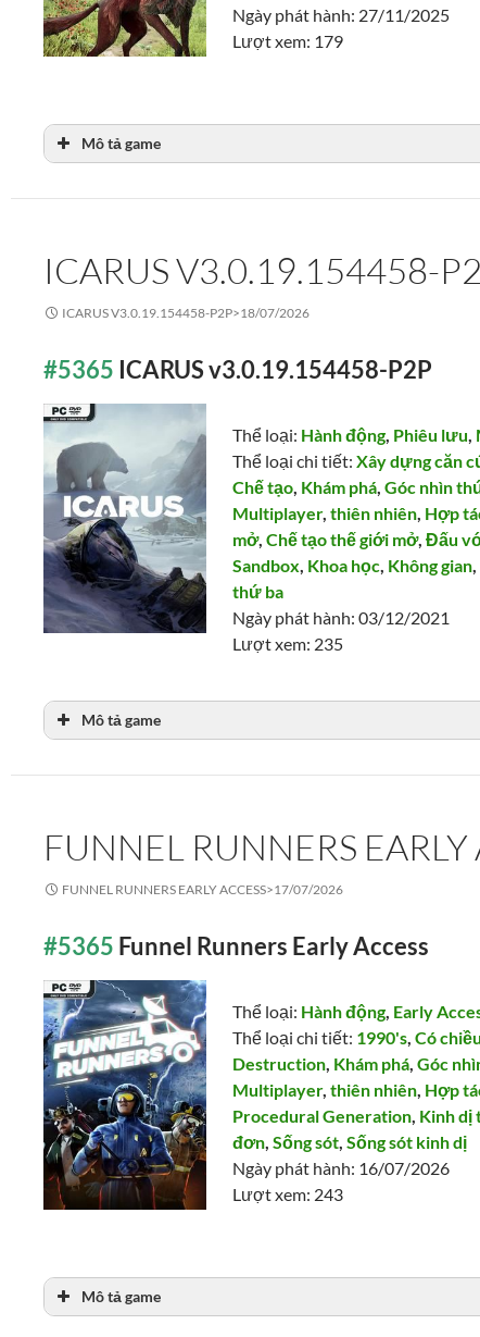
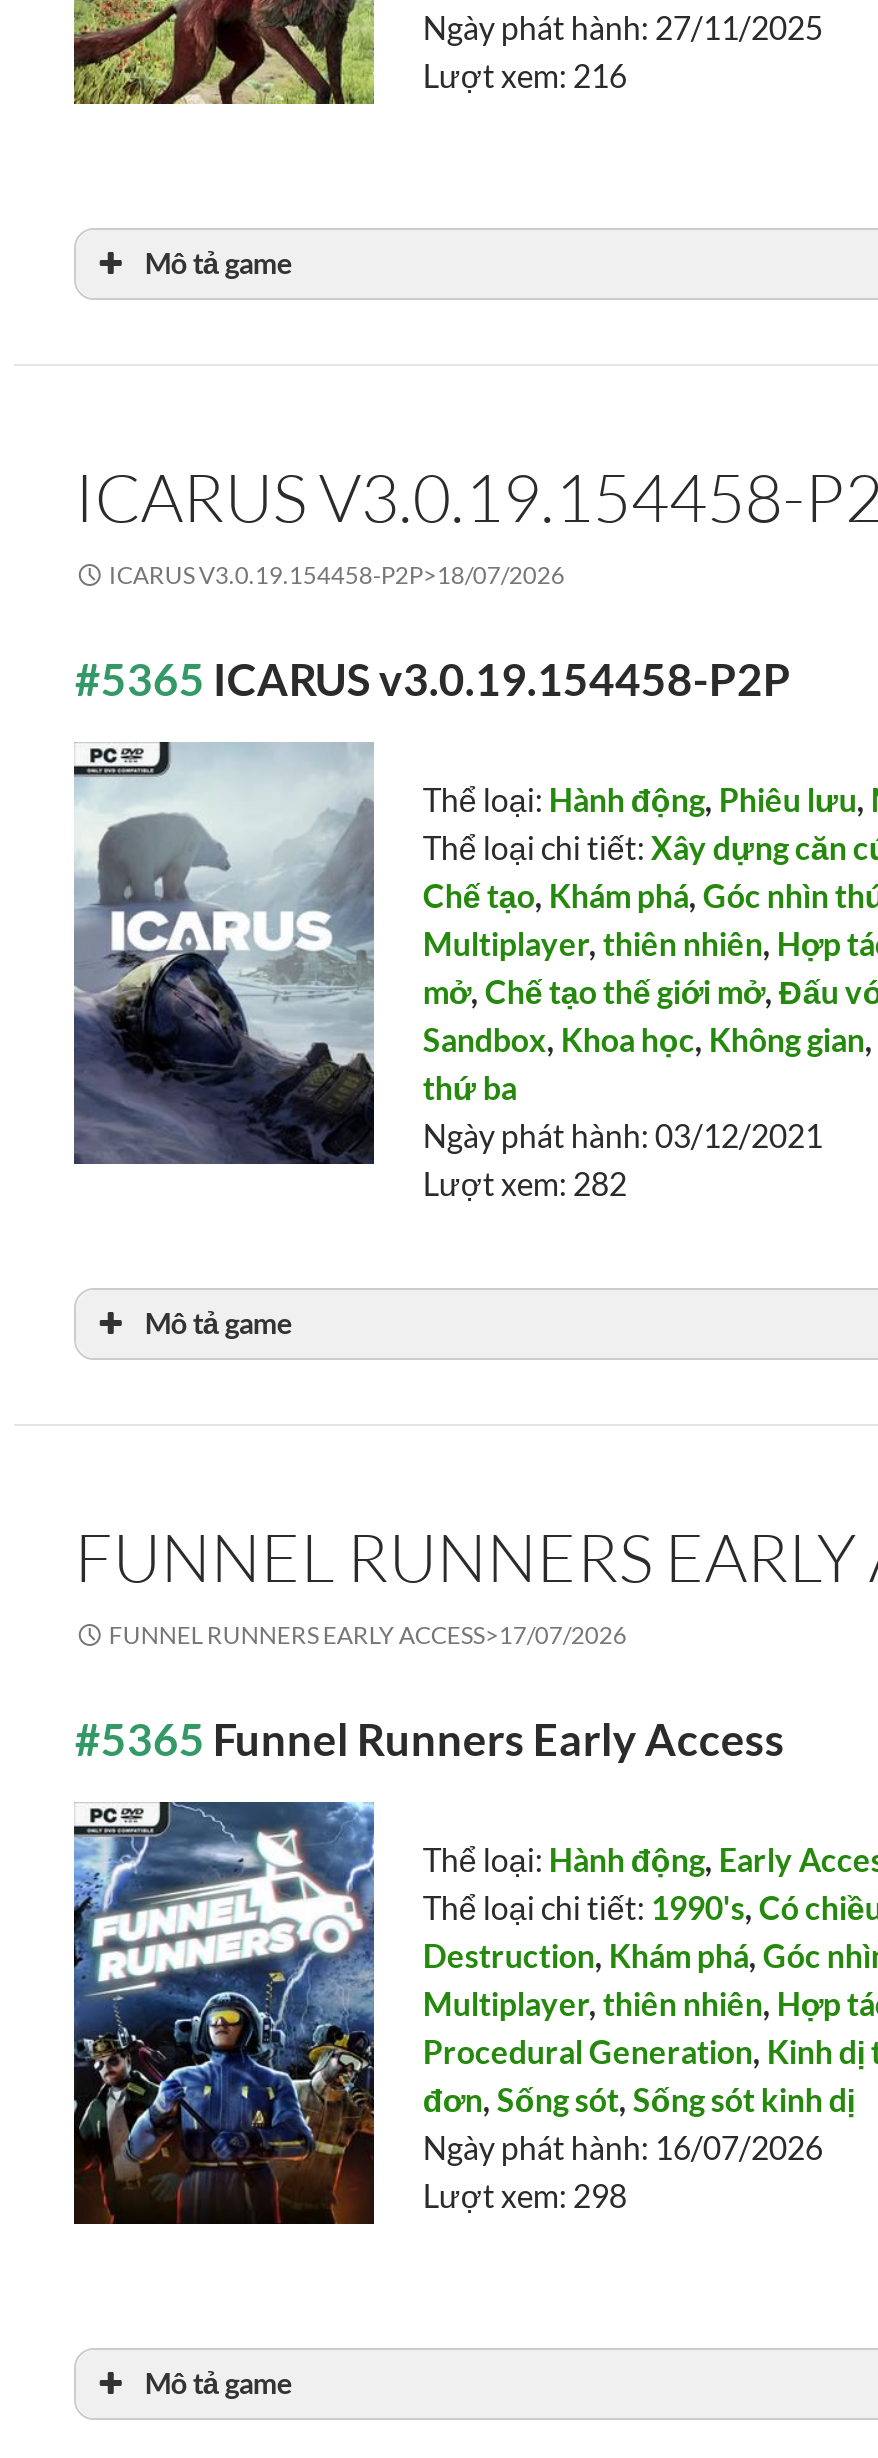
- Lượt xem: 179
+ Lượt xem: 216

- Lượt xem: 235
+ Lượt xem: 282

- Lượt xem: 243
+ Lượt xem: 298
